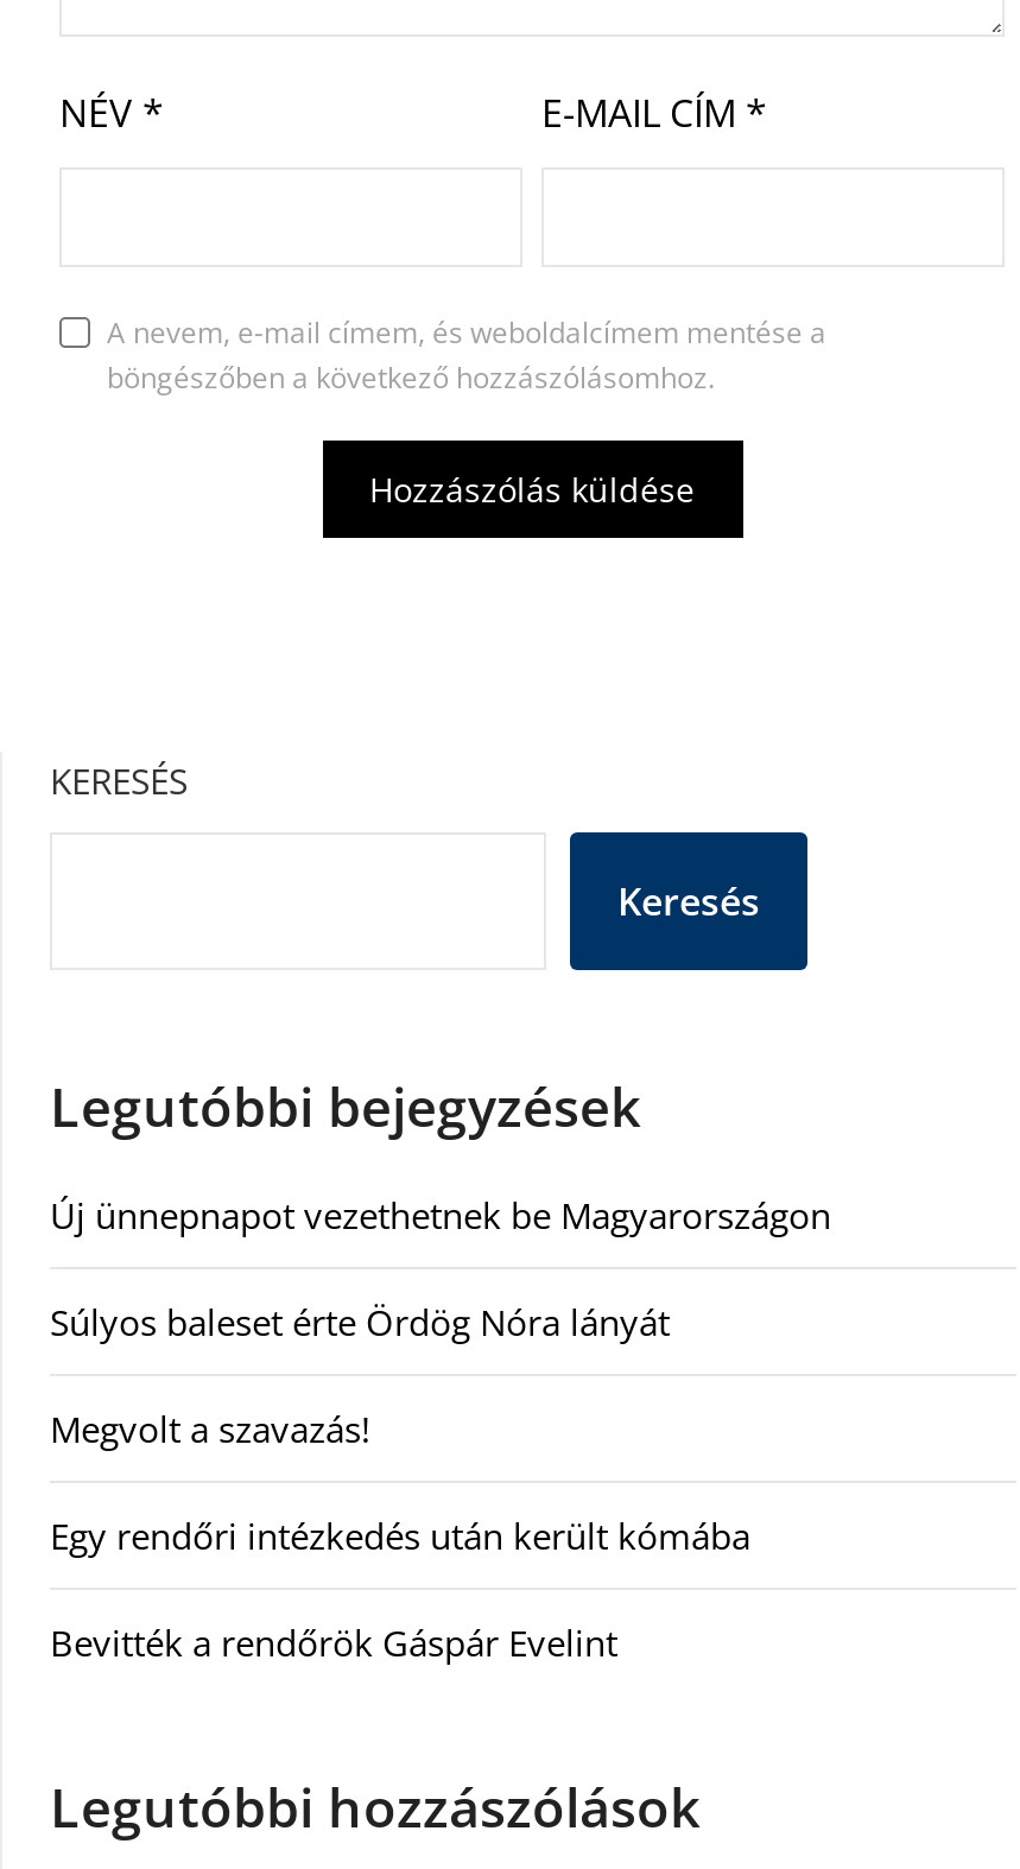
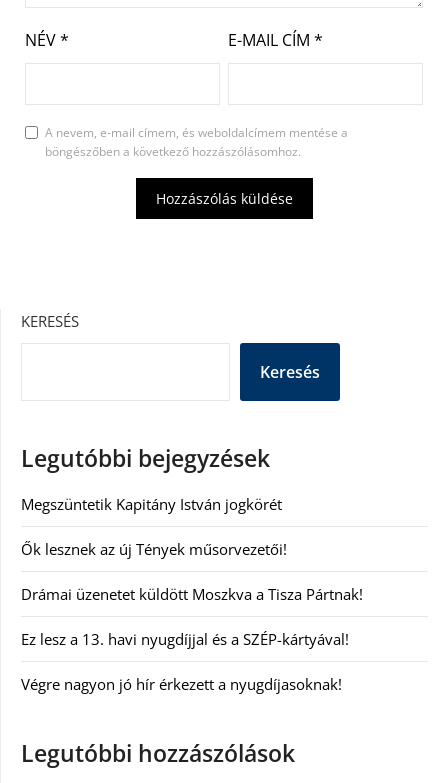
- Új ünnepnapot vezethetnek be Magyarországon
+ Megszüntetik Kapitány István jogkörét

- Súlyos baleset érte Ördög Nóra lányát
+ Ők lesznek az új Tények műsorvezetői!

- Megvolt a szavazás!
+ Drámai üzenetet küldött Moszkva a Tisza Pártnak!

- Egy rendőri intézkedés után került kómába
+ Ez lesz a 13. havi nyugdíjjal és a SZÉP-kártyával!

- Bevitték a rendőrök Gáspár Evelint
+ Végre nagyon jó hír érkezett a nyugdíjasoknak!
